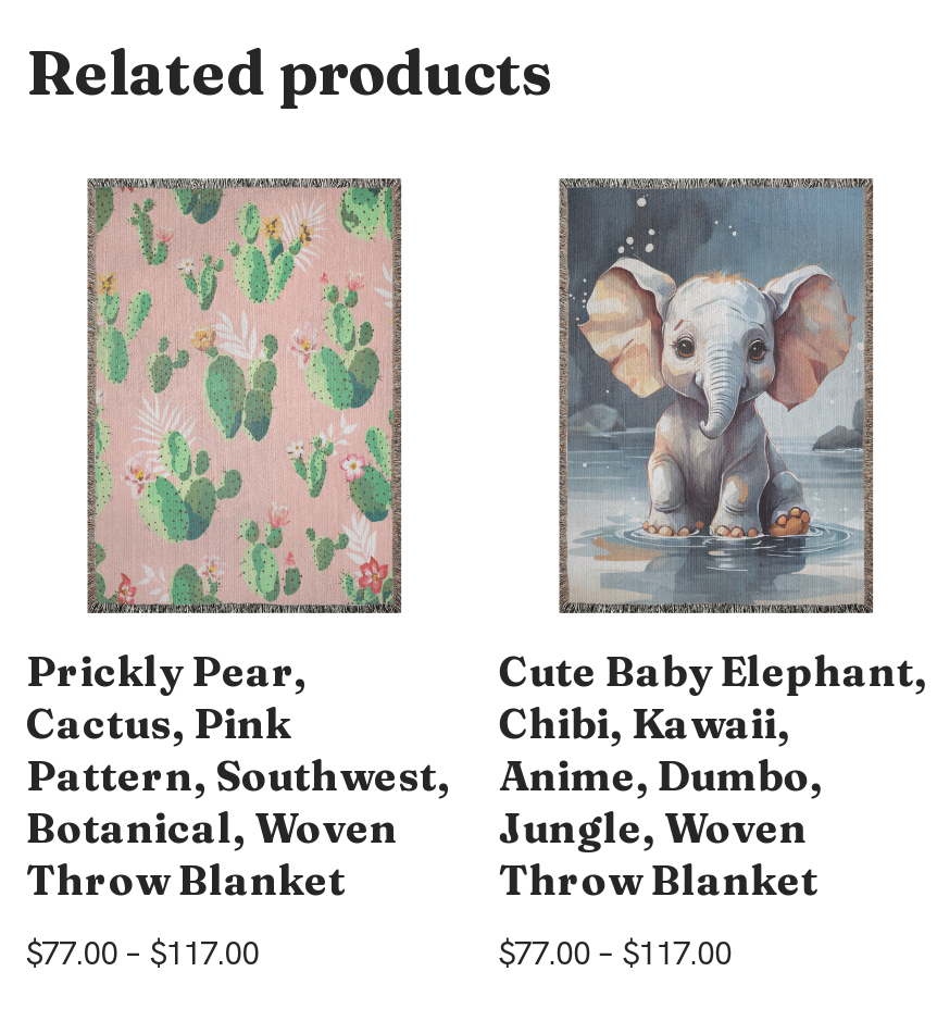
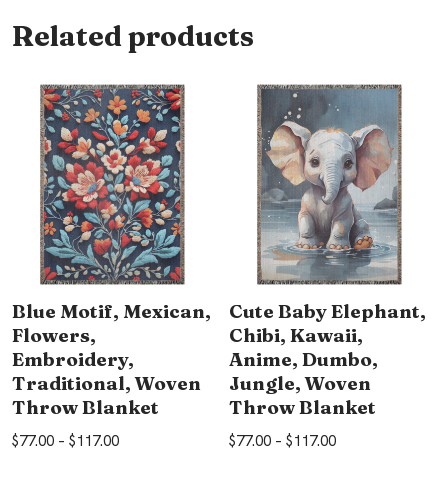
- [image]
- Prickly Pear,
- Cactus, Pink
- Pattern, Southwest,
- Botanical, Woven
+ [image]
+ Blue Motif, Mexican,
+ Flowers,
+ Embroidery,
+ Traditional, Woven
